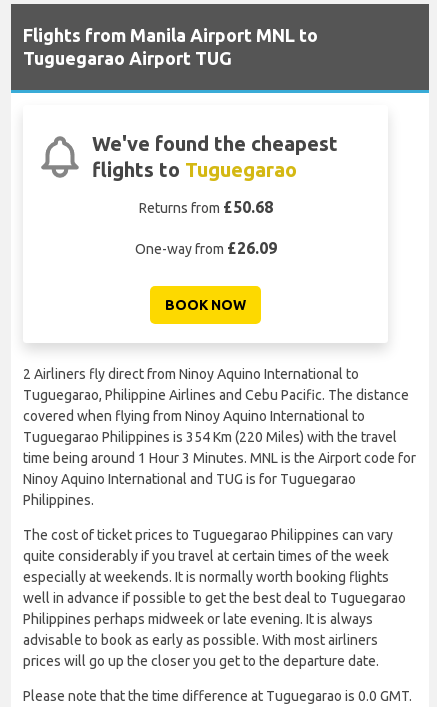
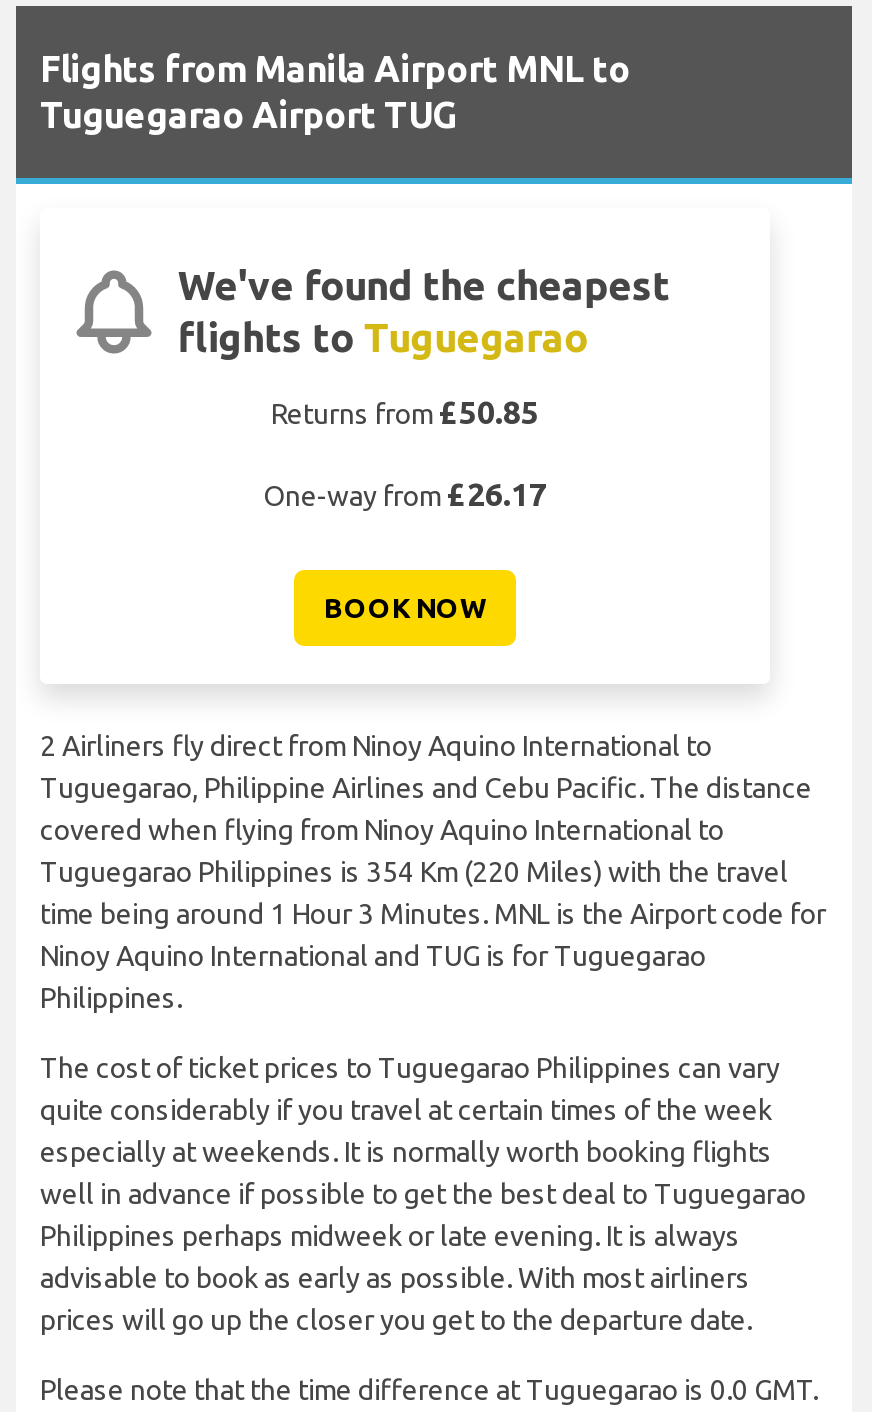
- Returns from £50.68
+ Returns from £50.85

- One-way from £26.09
+ One-way from £26.17
